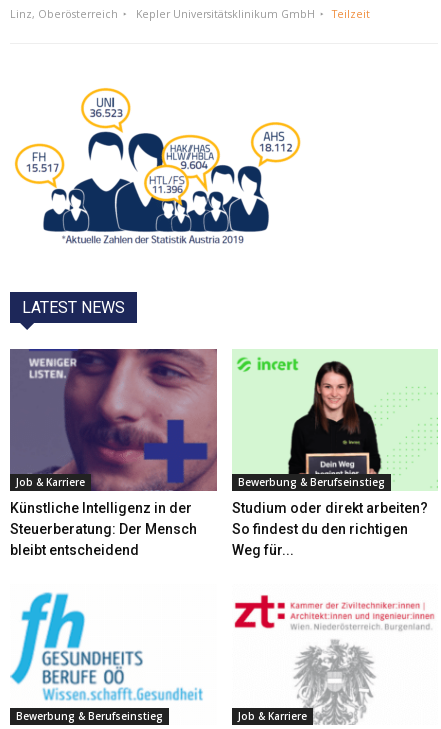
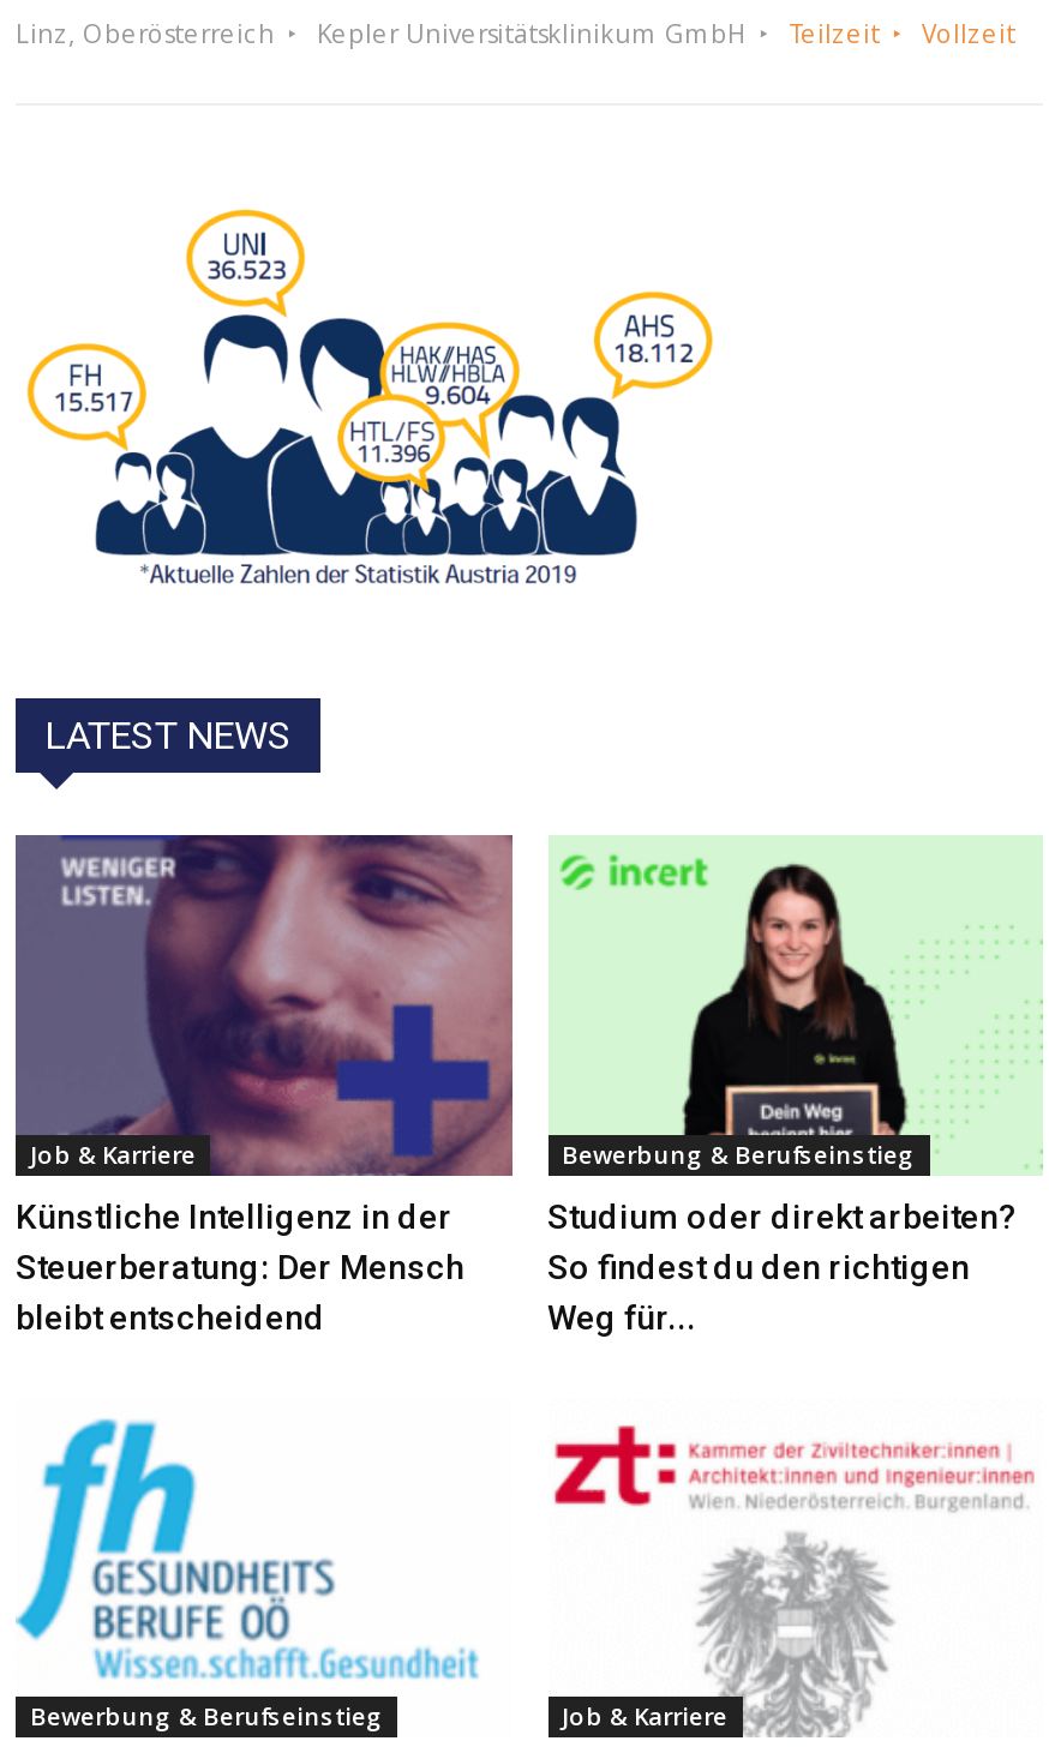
+ Vollzeit
